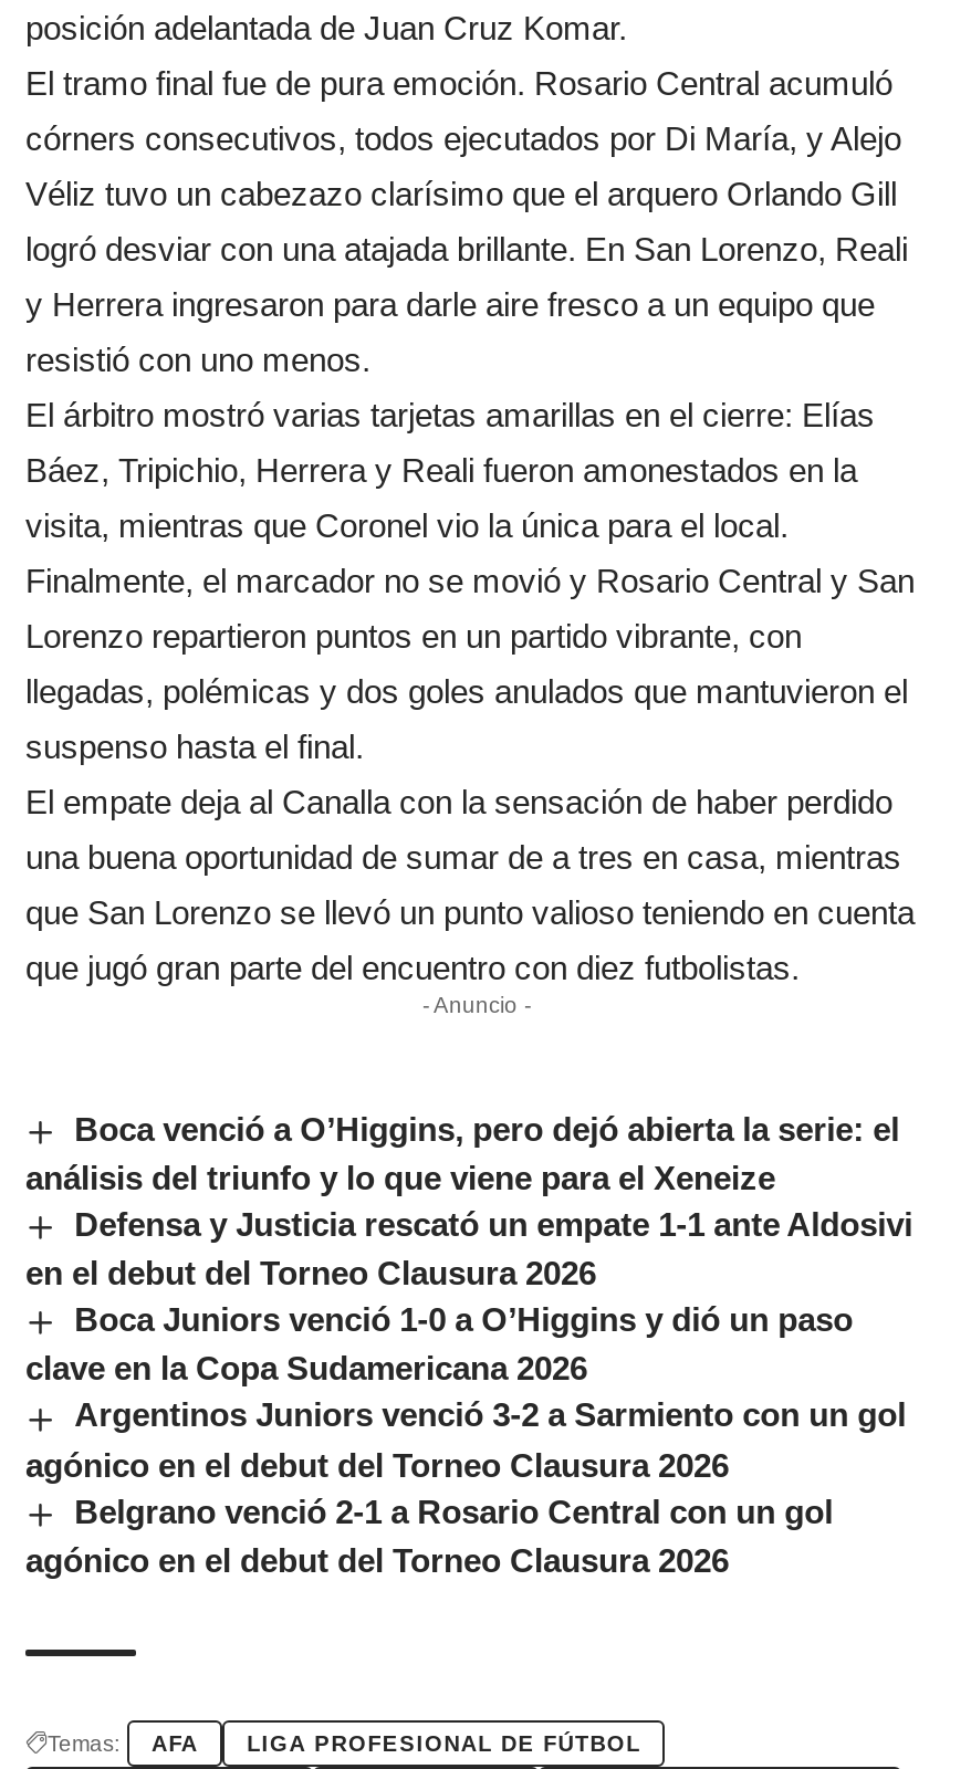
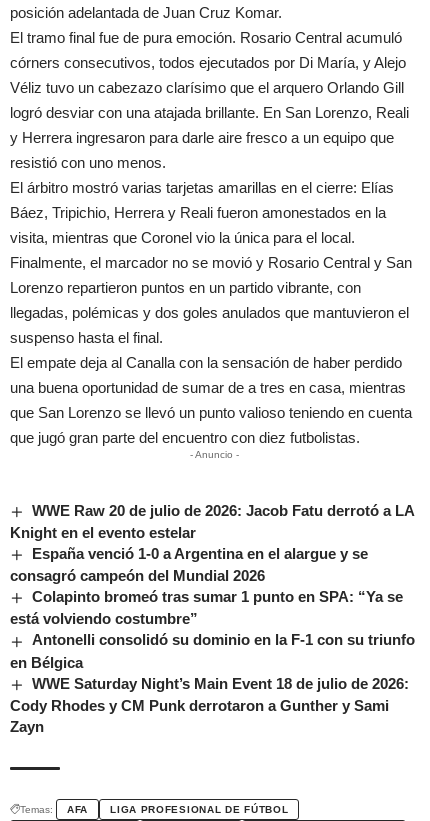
- Boca venció a O’Higgins, pero dejó abierta la serie: el
- análisis del triunfo y lo que viene para el Xeneize
- Defensa y Justicia rescató un empate 1-1 ante Aldosivi
- en el debut del Torneo Clausura 2026
- Boca Juniors venció 1-0 a O’Higgins y dió un paso
- clave en la Copa Sudamericana 2026
- Argentinos Juniors venció 3-2 a Sarmiento con un gol
- agónico en el debut del Torneo Clausura 2026
- Belgrano venció 2-1 a Rosario Central con un gol
- agónico en el debut del Torneo Clausura 2026
+ WWE Raw 20 de julio de 2026: Jacob Fatu derrotó a LA
+ Knight en el evento estelar
+ España venció 1-0 a Argentina en el alargue y se
+ consagró campeón del Mundial 2026
+ Colapinto bromeó tras sumar 1 punto en SPA: “Ya se
+ está volviendo costumbre”
+ Antonelli consolidó su dominio en la F-1 con su triunfo
+ en Bélgica
+ WWE Saturday Night’s Main Event 18 de julio de 2026:
+ Cody Rhodes y CM Punk derrotaron a Gunther y Sami
+ Zayn
